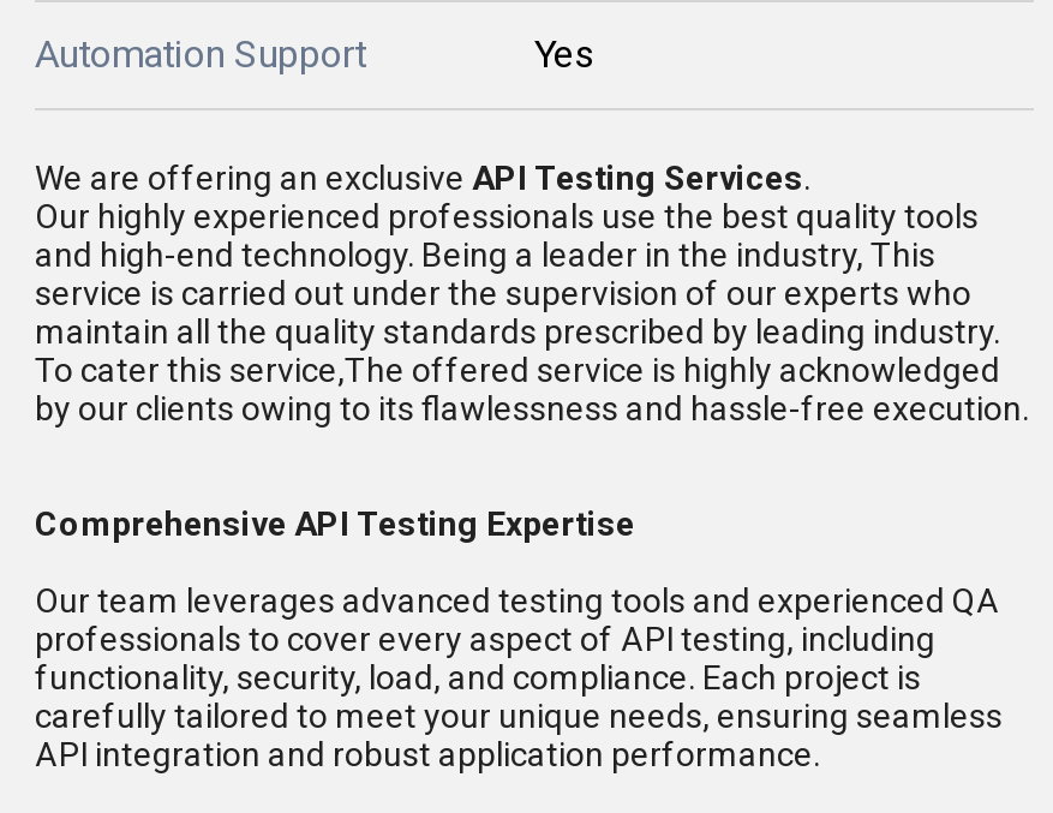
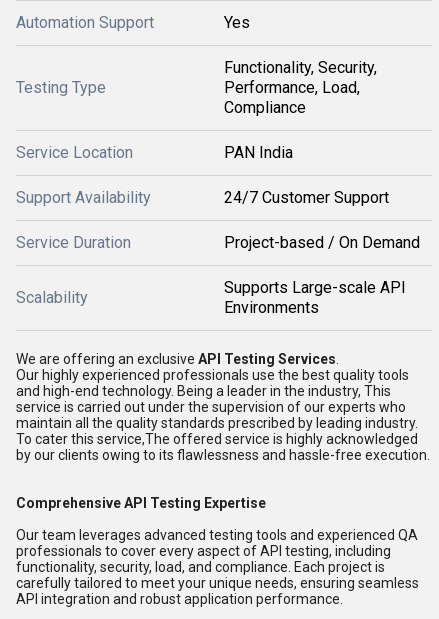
+ Testing Type

+ Functionality, Security,
+ Performance, Load,
+ Compliance
+ Service Location
+ PAN India
+ Support Availability
+ 24/7 Customer Support
+ Service Duration
+ Project-based / On Demand
+ Scalability

+ Supports Large-scale API
+ Environments
